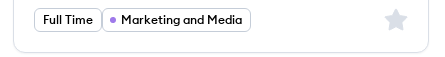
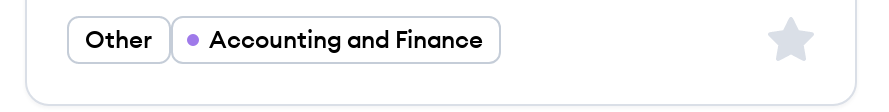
- Full Time
- Marketing and Media
+ Other
+ Accounting and Finance
